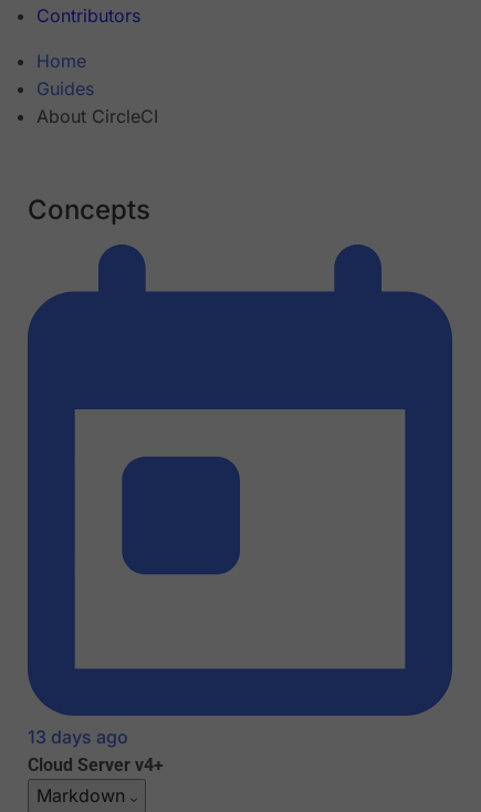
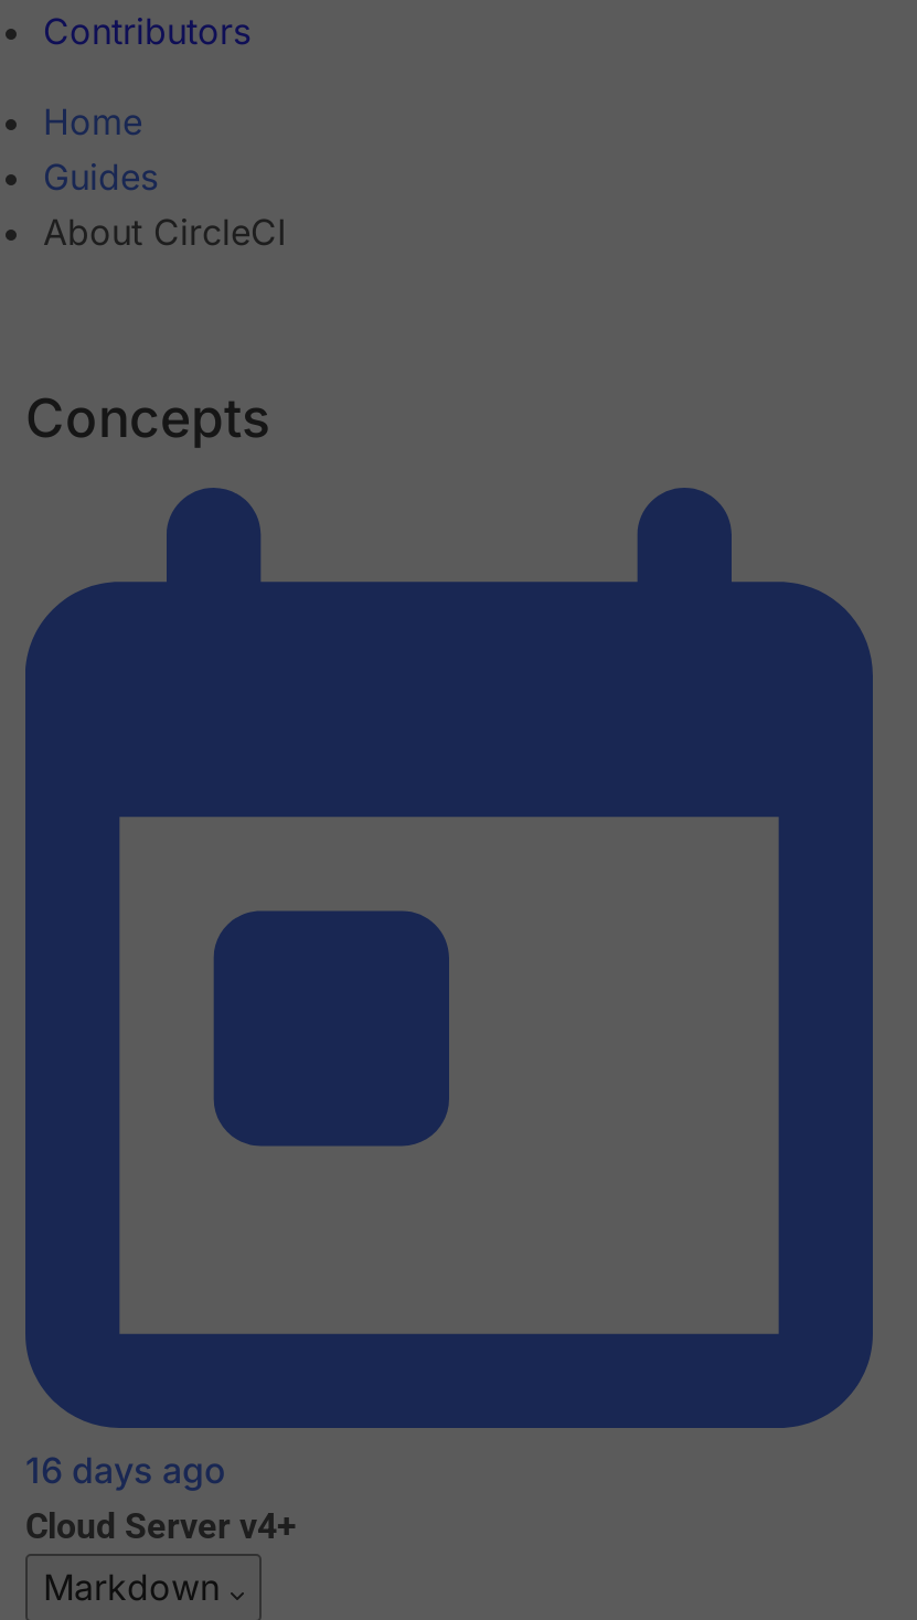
- 13 days ago
+ 16 days ago
